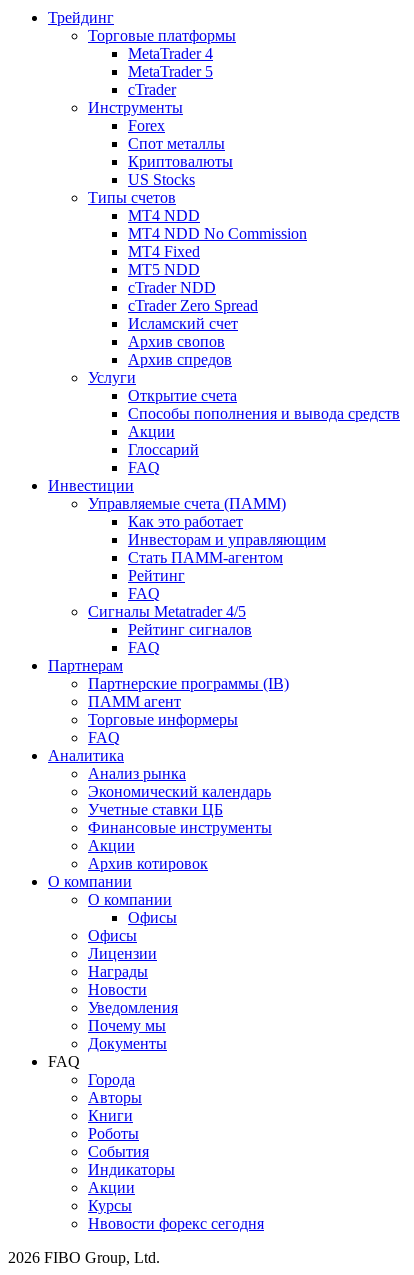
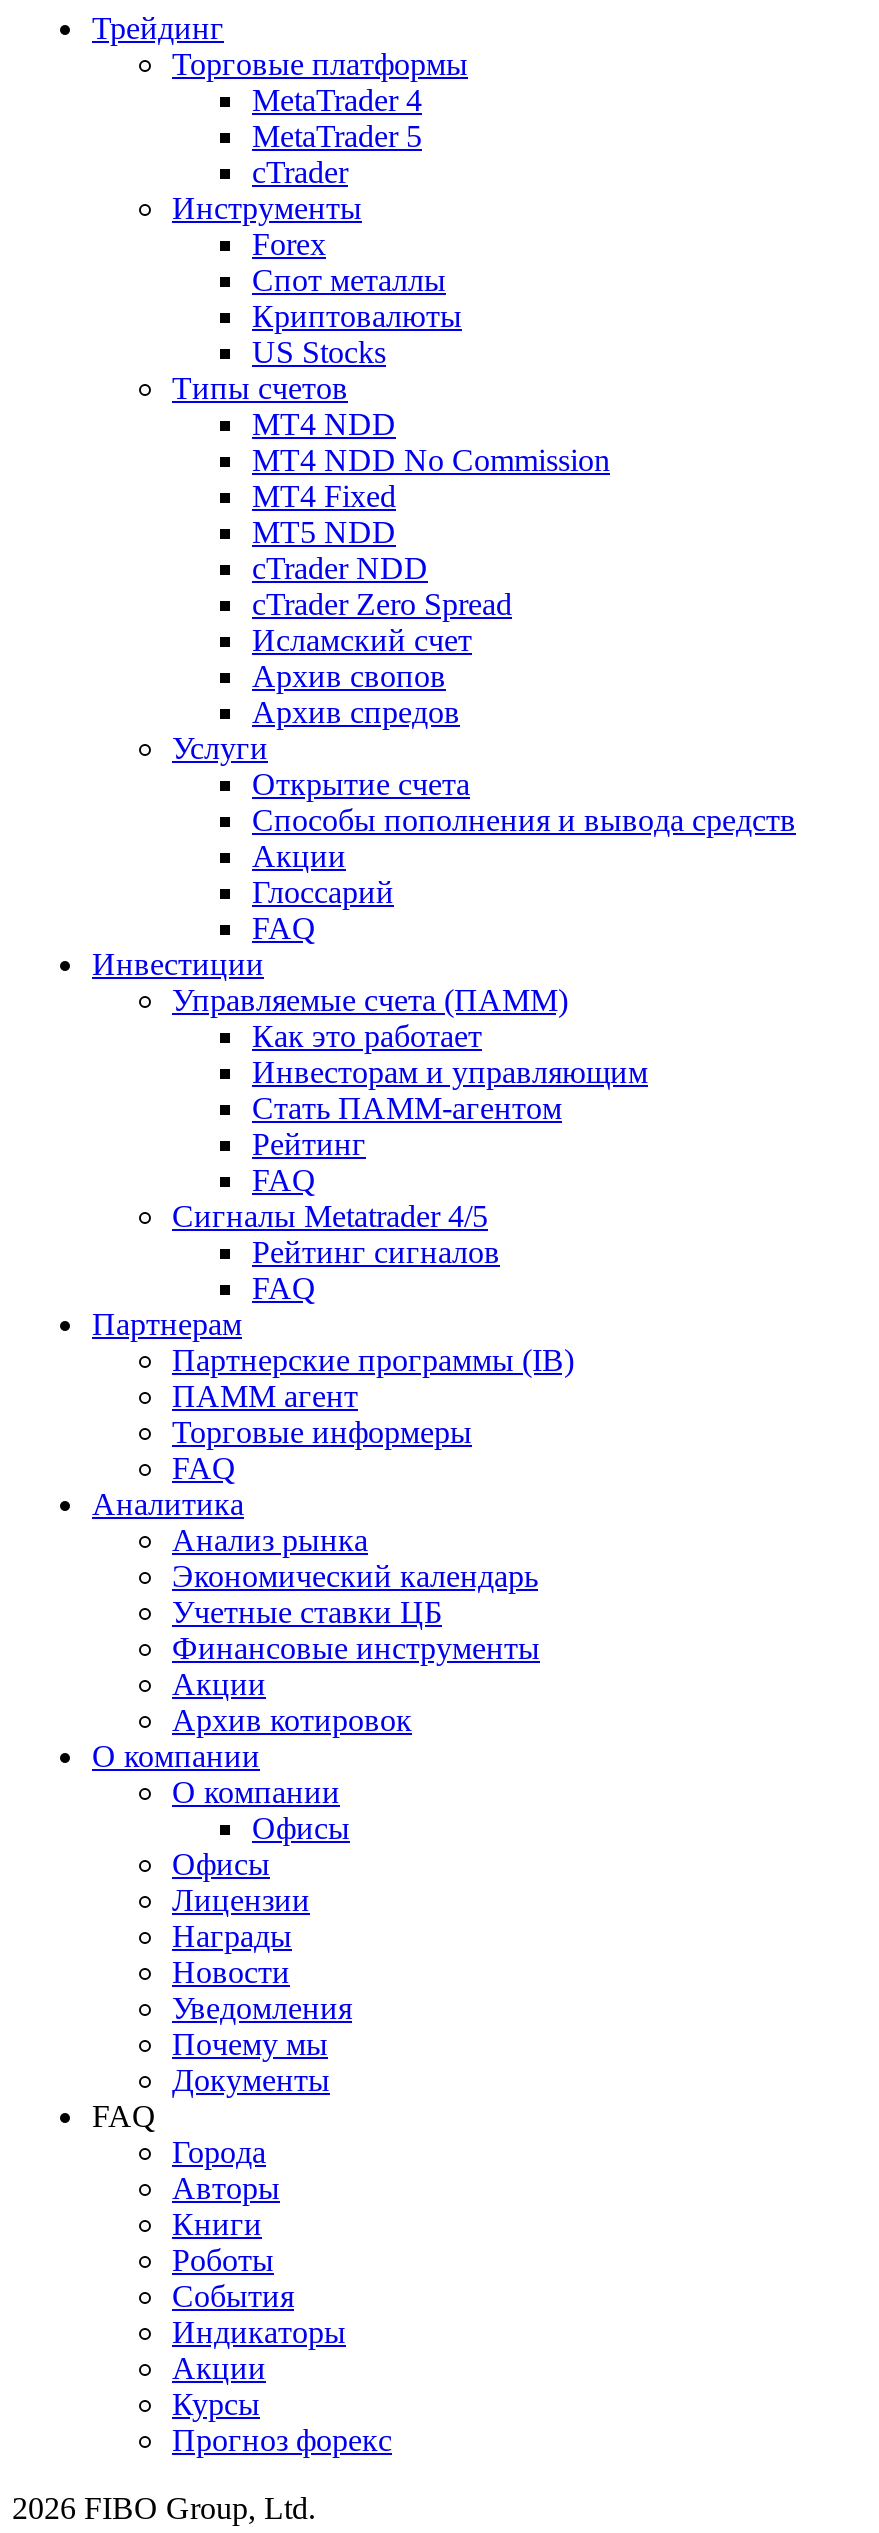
- Нвовости форекс сегодня
+ Прогноз форекс
